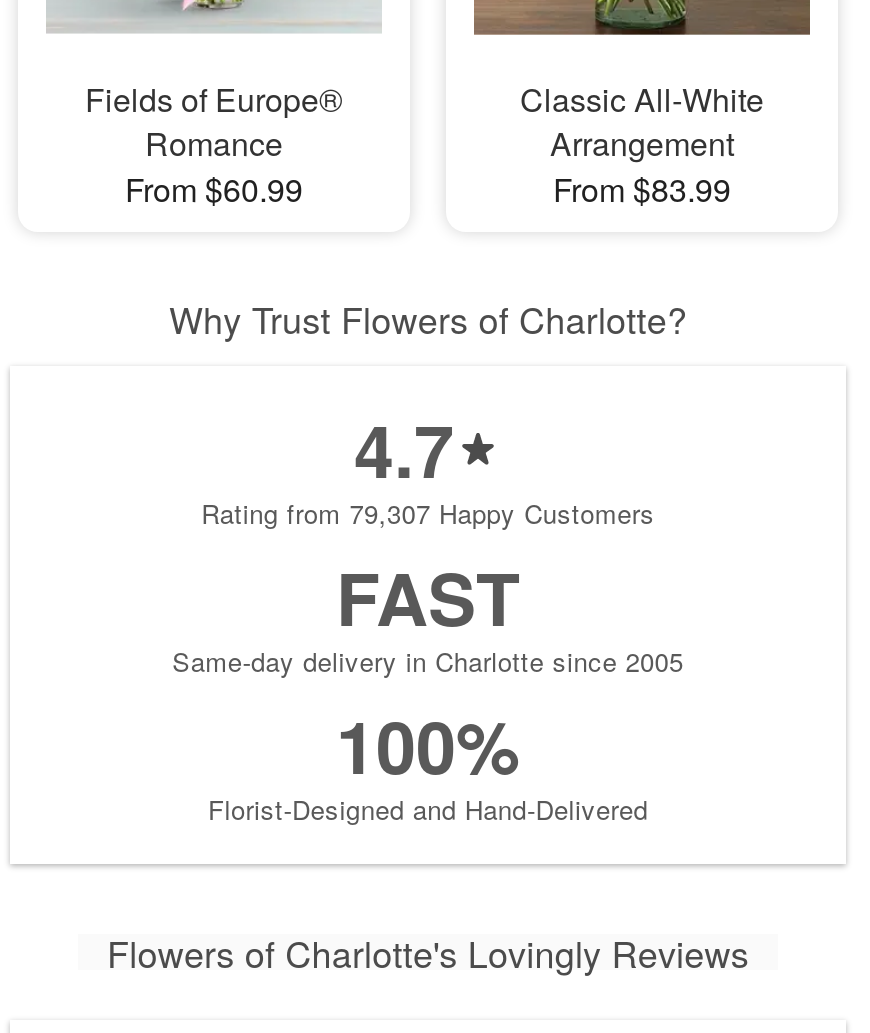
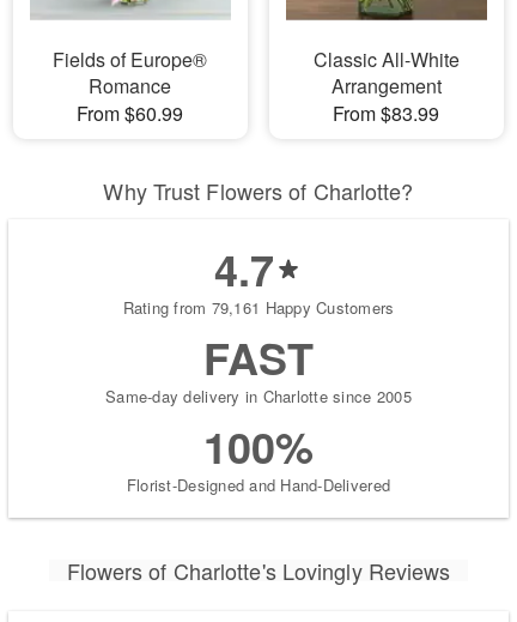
- Rating from 79,307 Happy Customers
+ Rating from 79,161 Happy Customers
